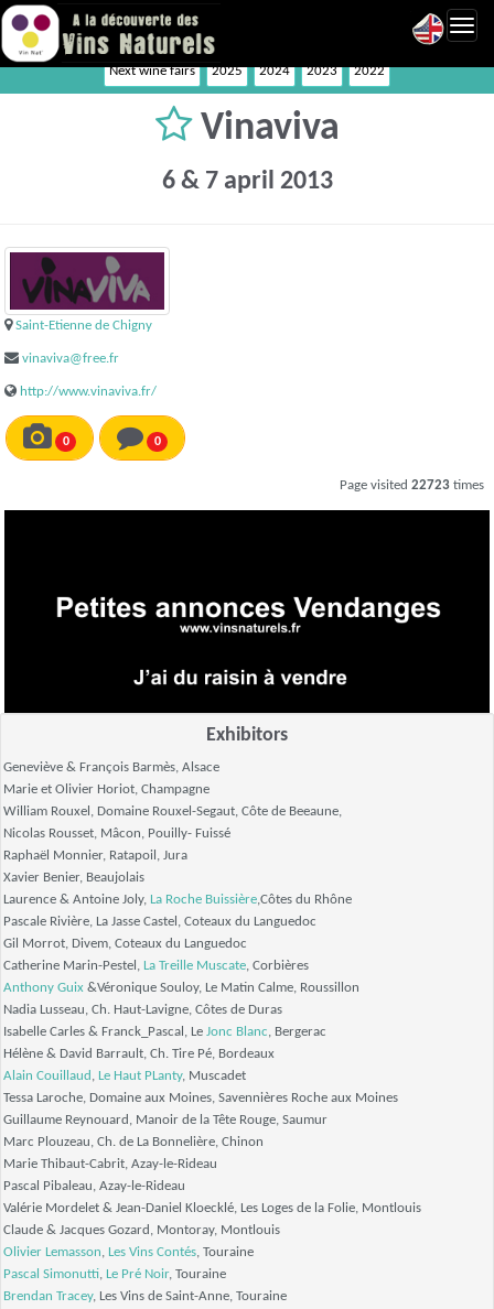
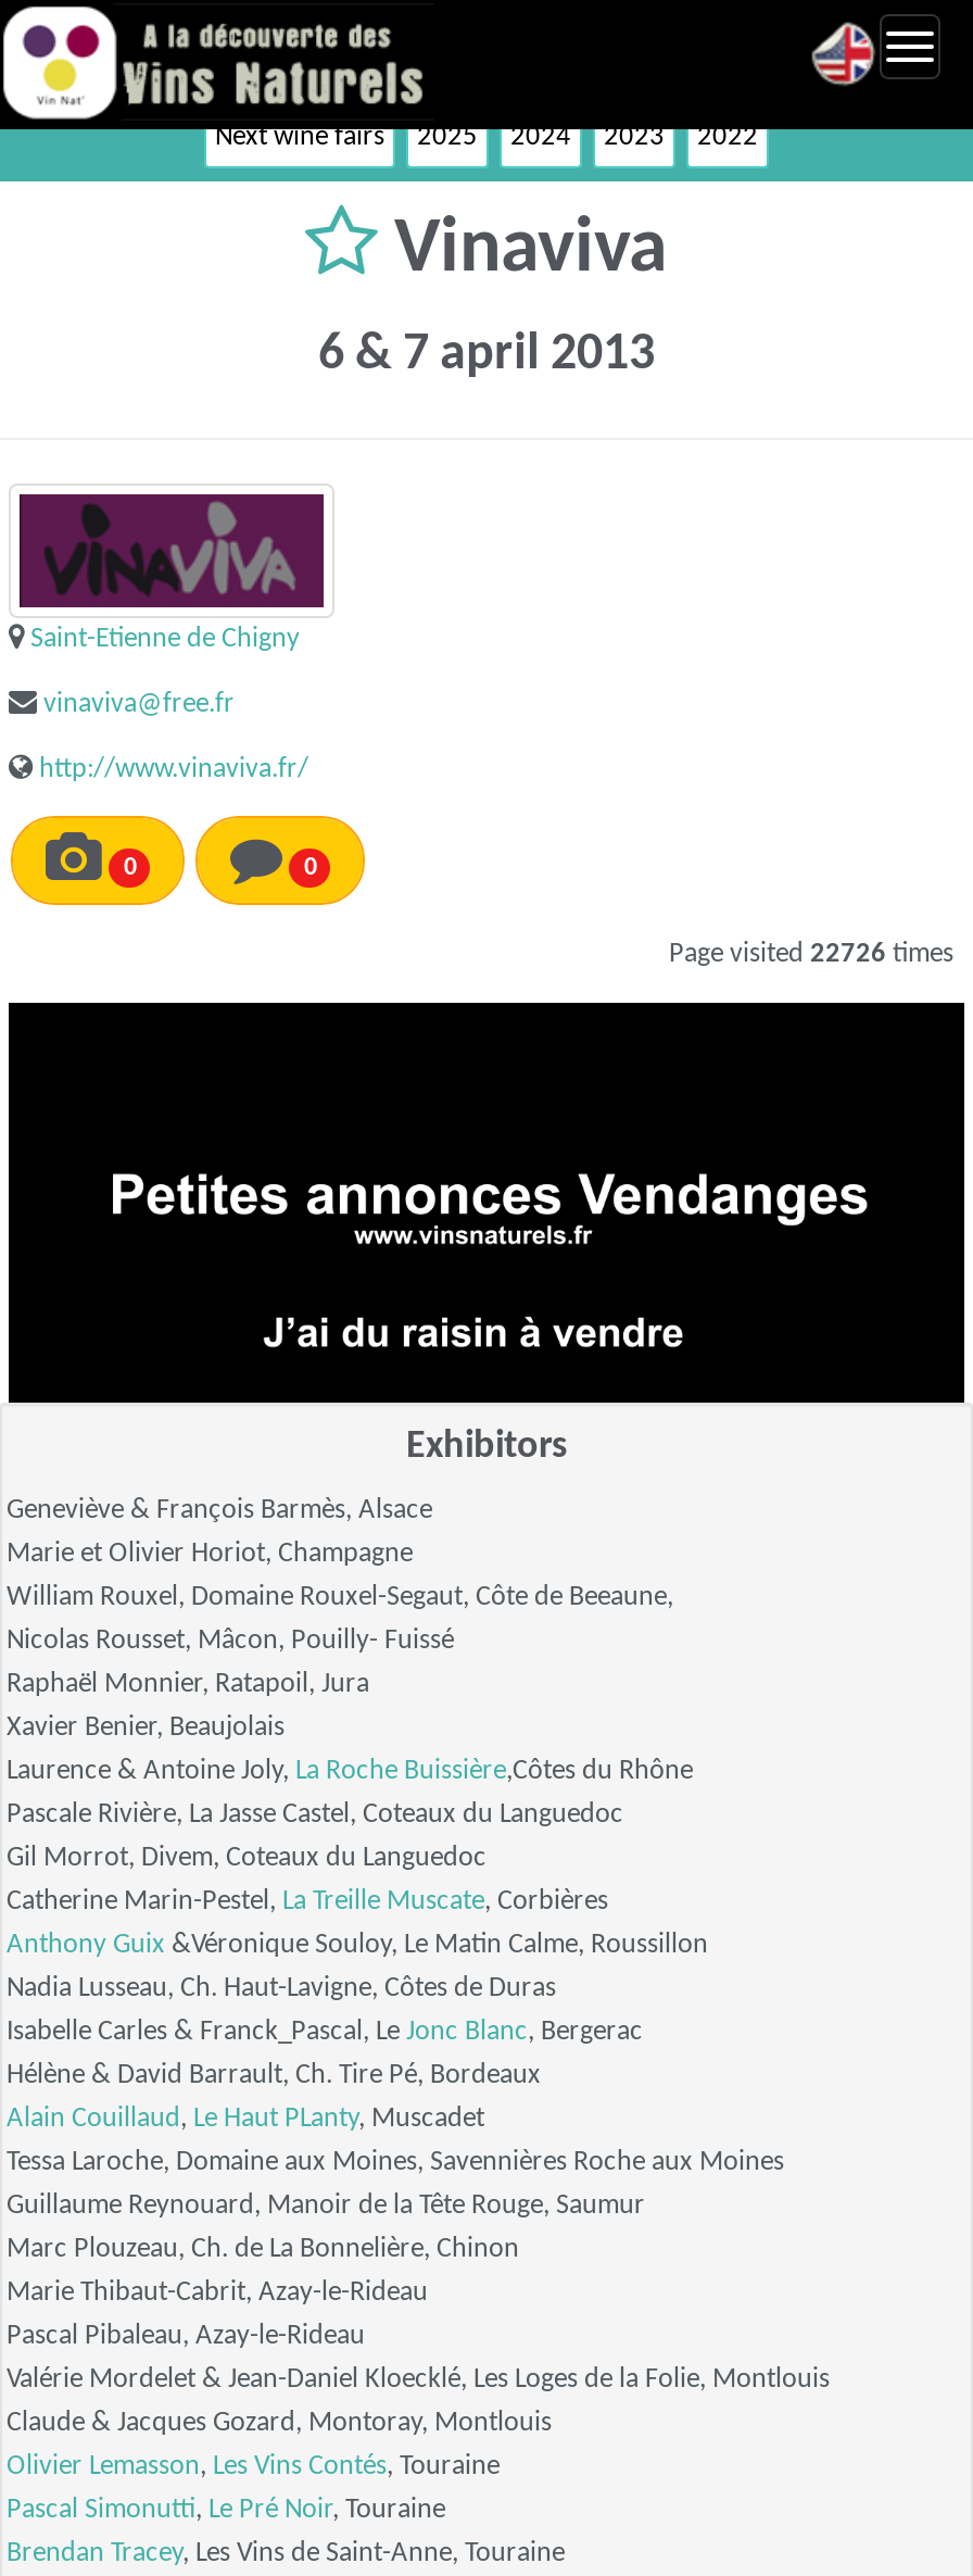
- Page visited 22723 times
+ Page visited 22726 times
